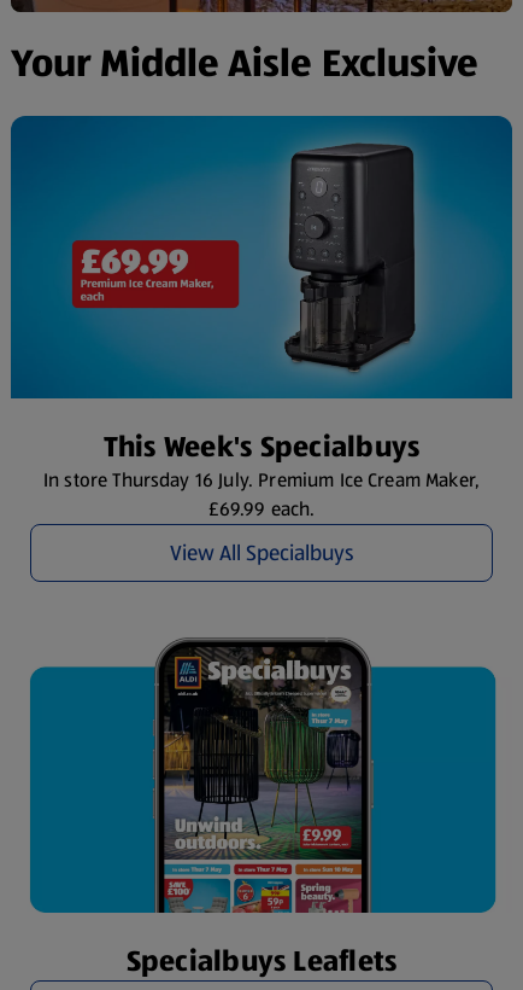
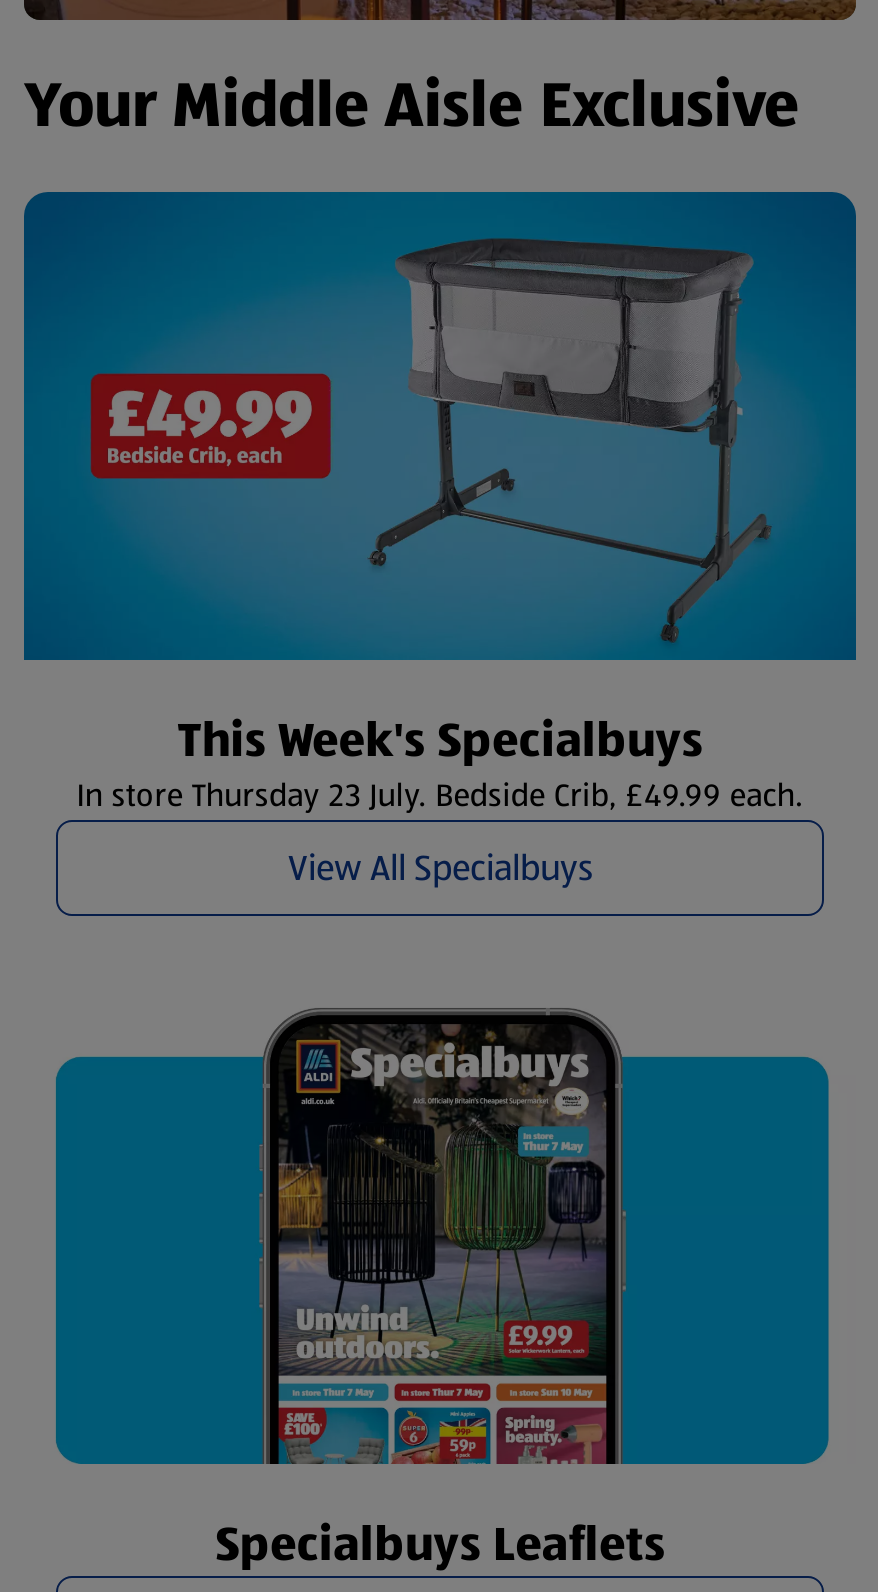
- [image]
+ [image]

- In store Thursday 16 July. Premium Ice Cream Maker,
- £69.99 each.
+ In store Thursday 23 July. Bedside Crib, £49.99 each.
